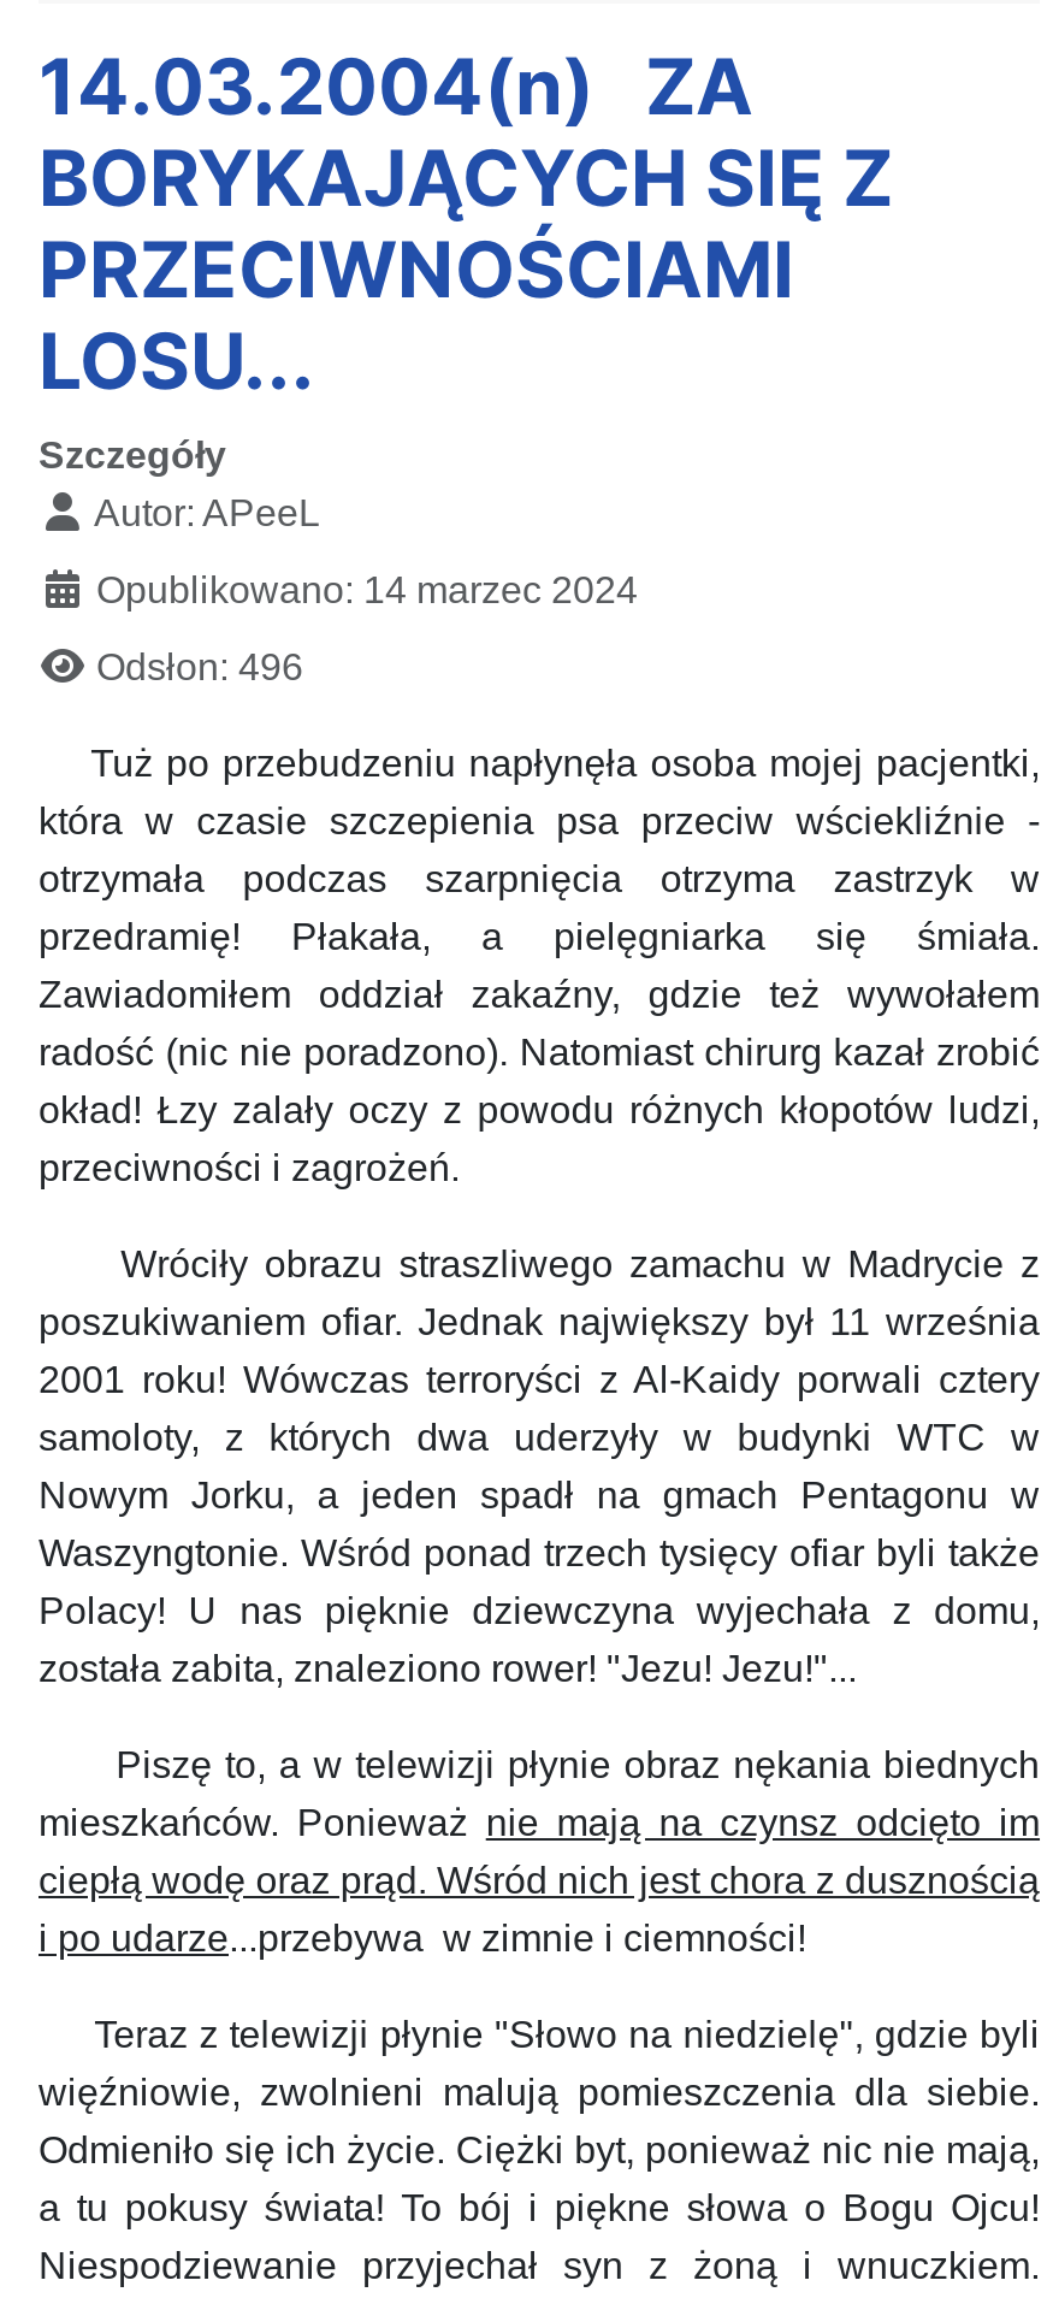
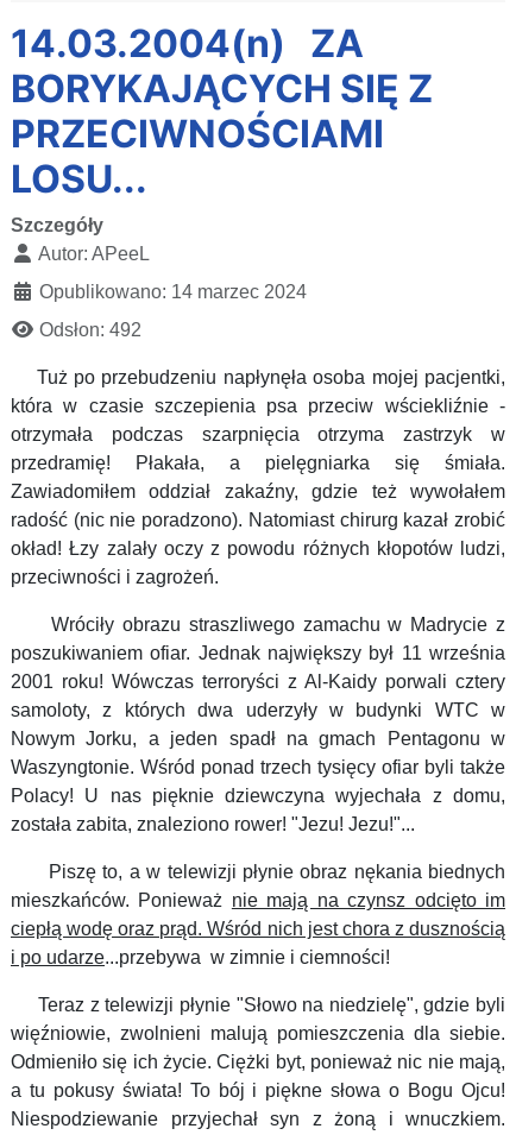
- Odsłon: 496
+ Odsłon: 492
